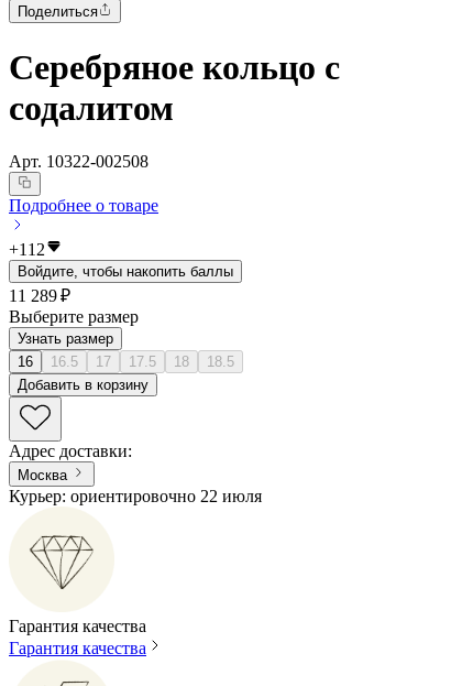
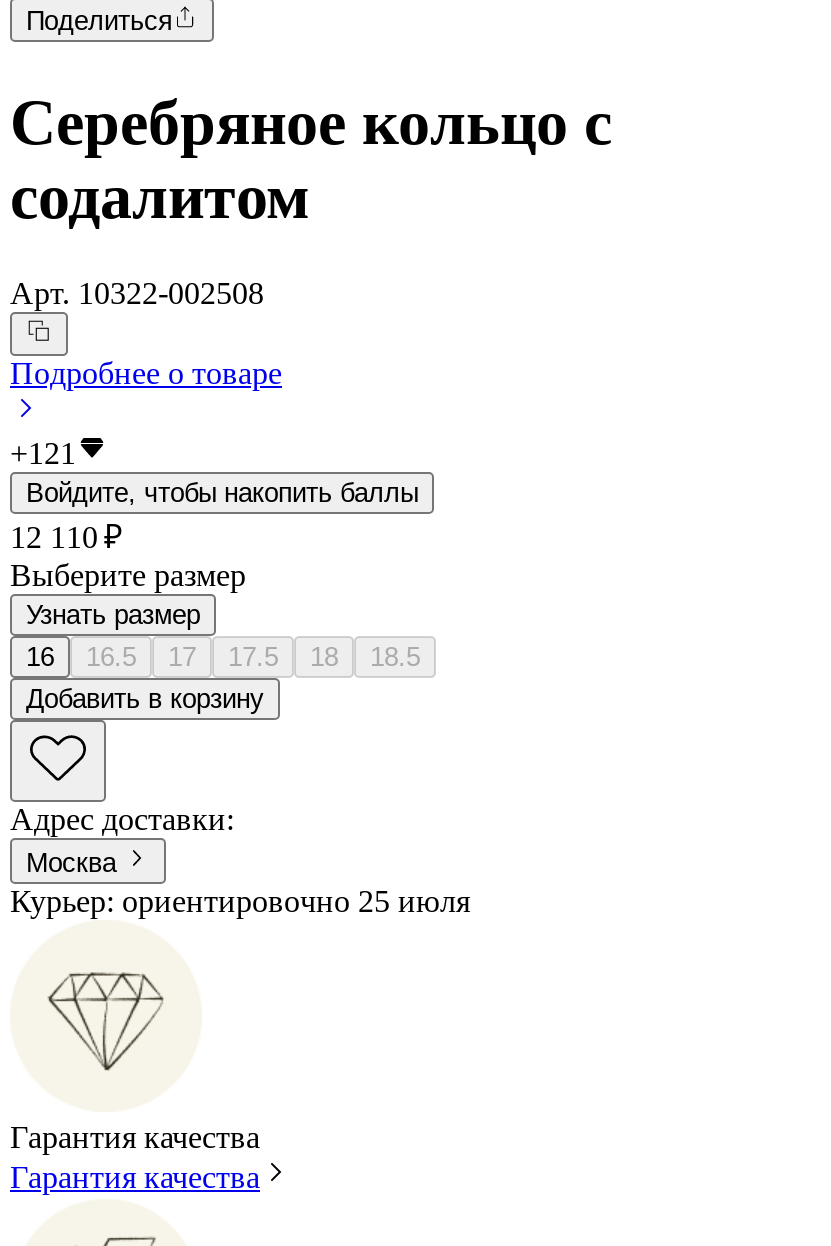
- +112
+ +121

- 11 289 ₽
+ 12 110 ₽

- Курьер: ориентировочно 22 июля
+ Курьер: ориентировочно 25 июля
